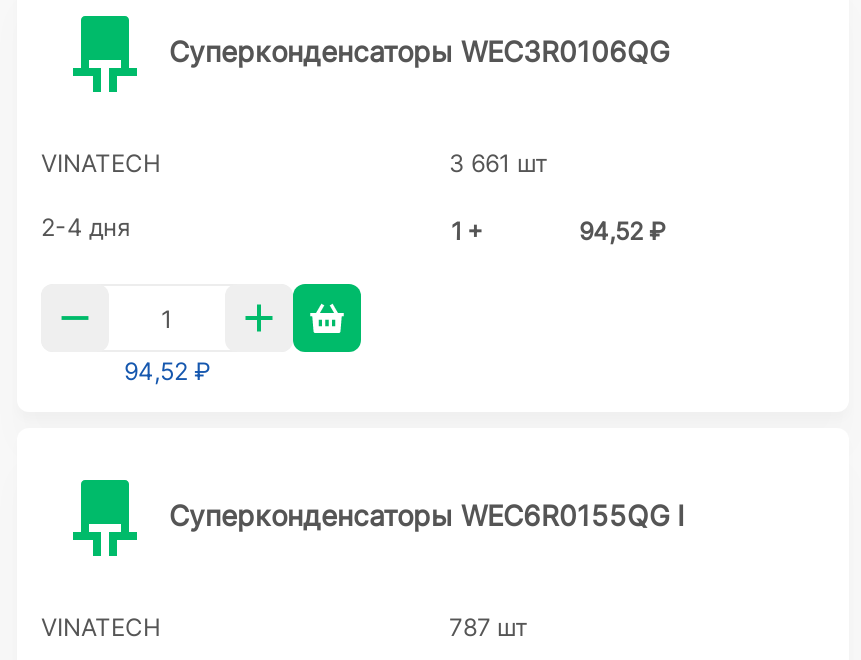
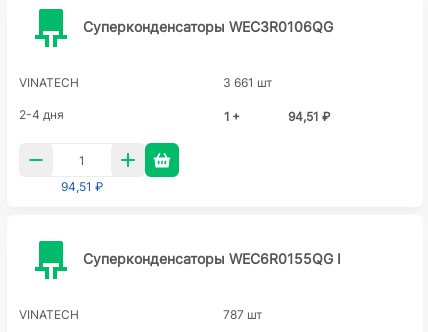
- 94,52 ₽
+ 94,51 ₽

- 94,52 ₽
+ 94,51 ₽
